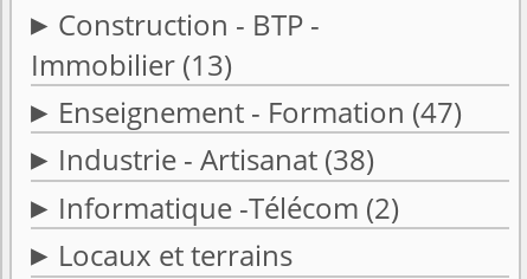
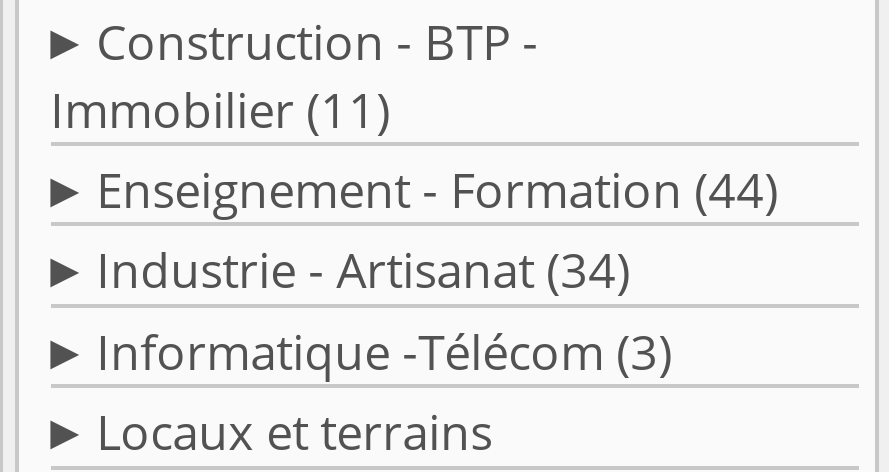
- Immobilier (13)
+ Immobilier (11)

- Enseignement - Formation (47)
+ Enseignement - Formation (44)

- Industrie - Artisanat (38)
+ Industrie - Artisanat (34)

- Informatique -Télécom (2)
+ Informatique -Télécom (3)
